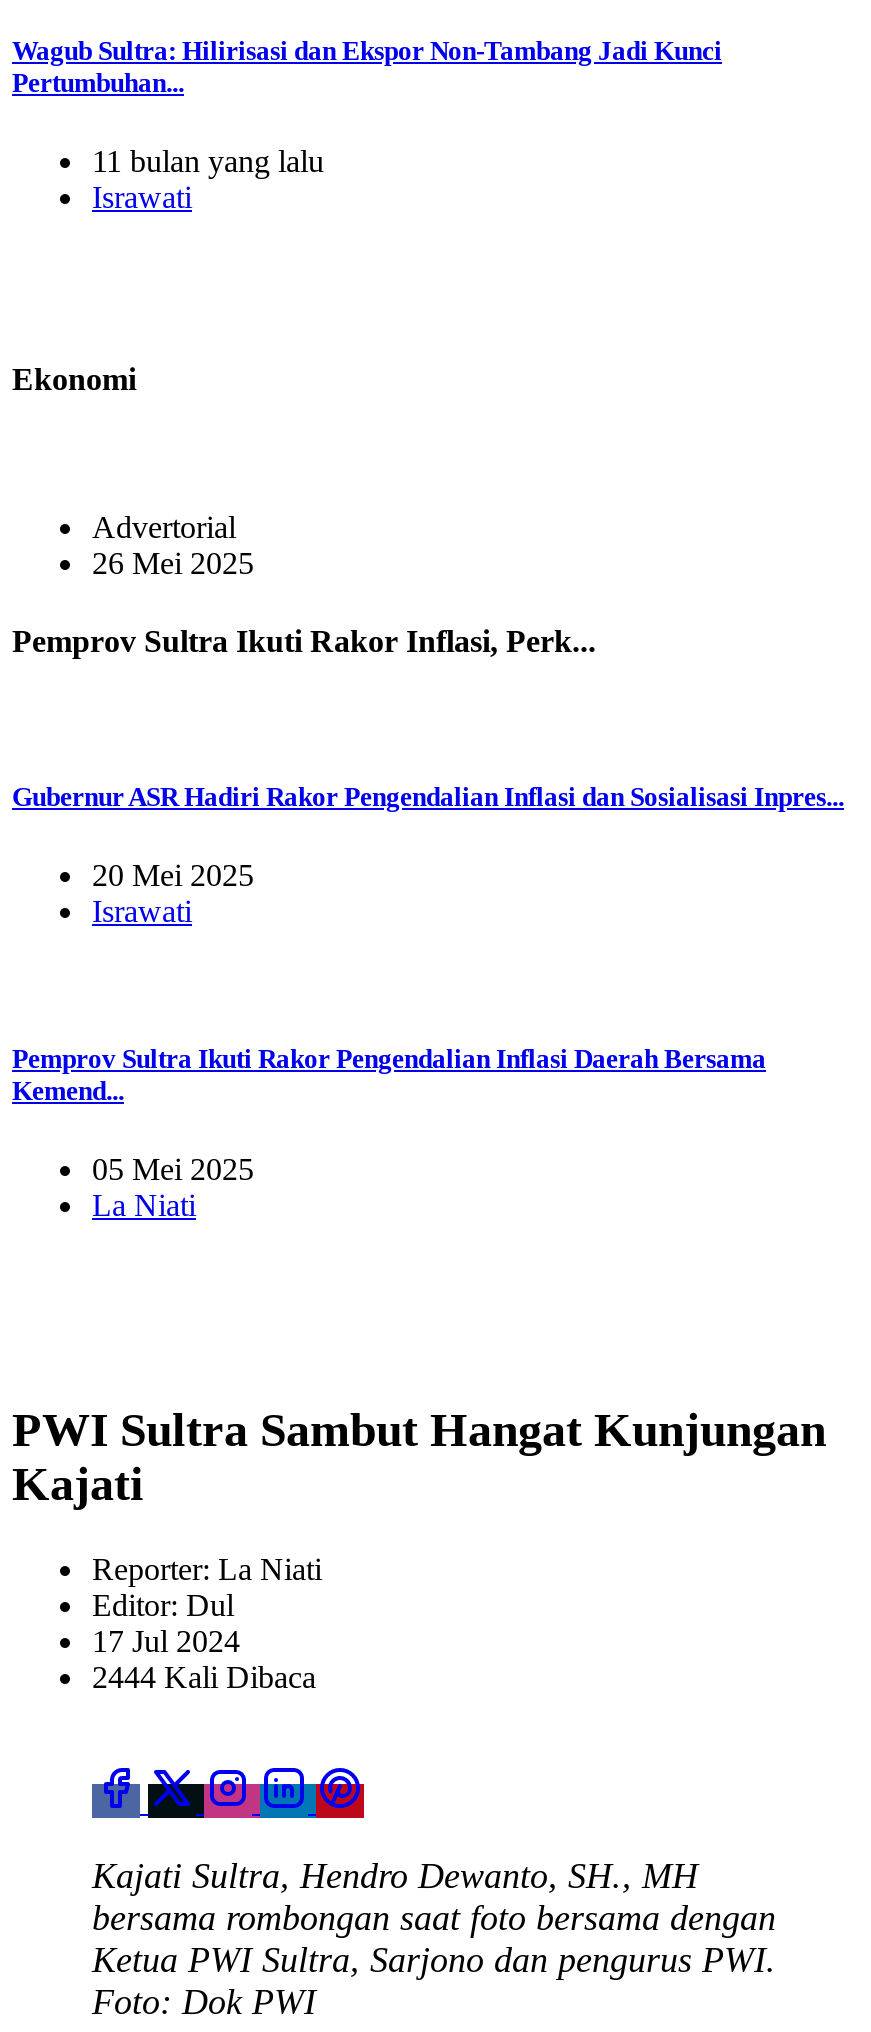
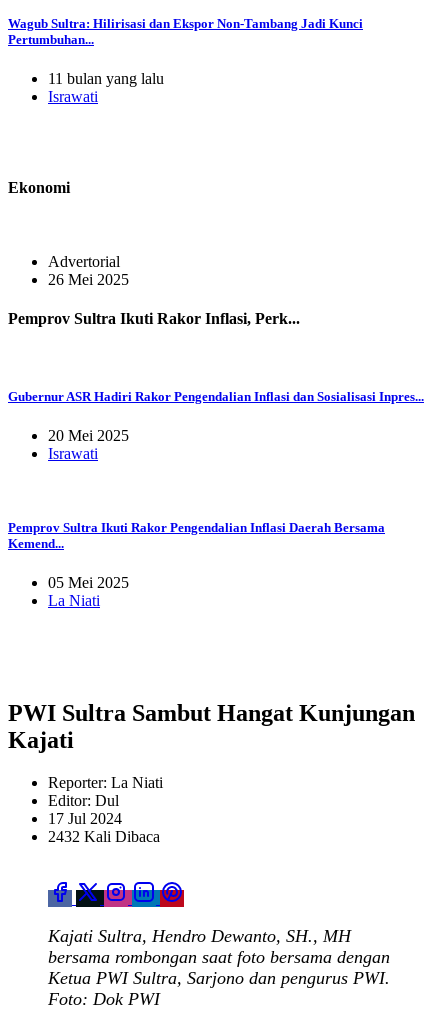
- 2444 Kali Dibaca
+ 2432 Kali Dibaca
